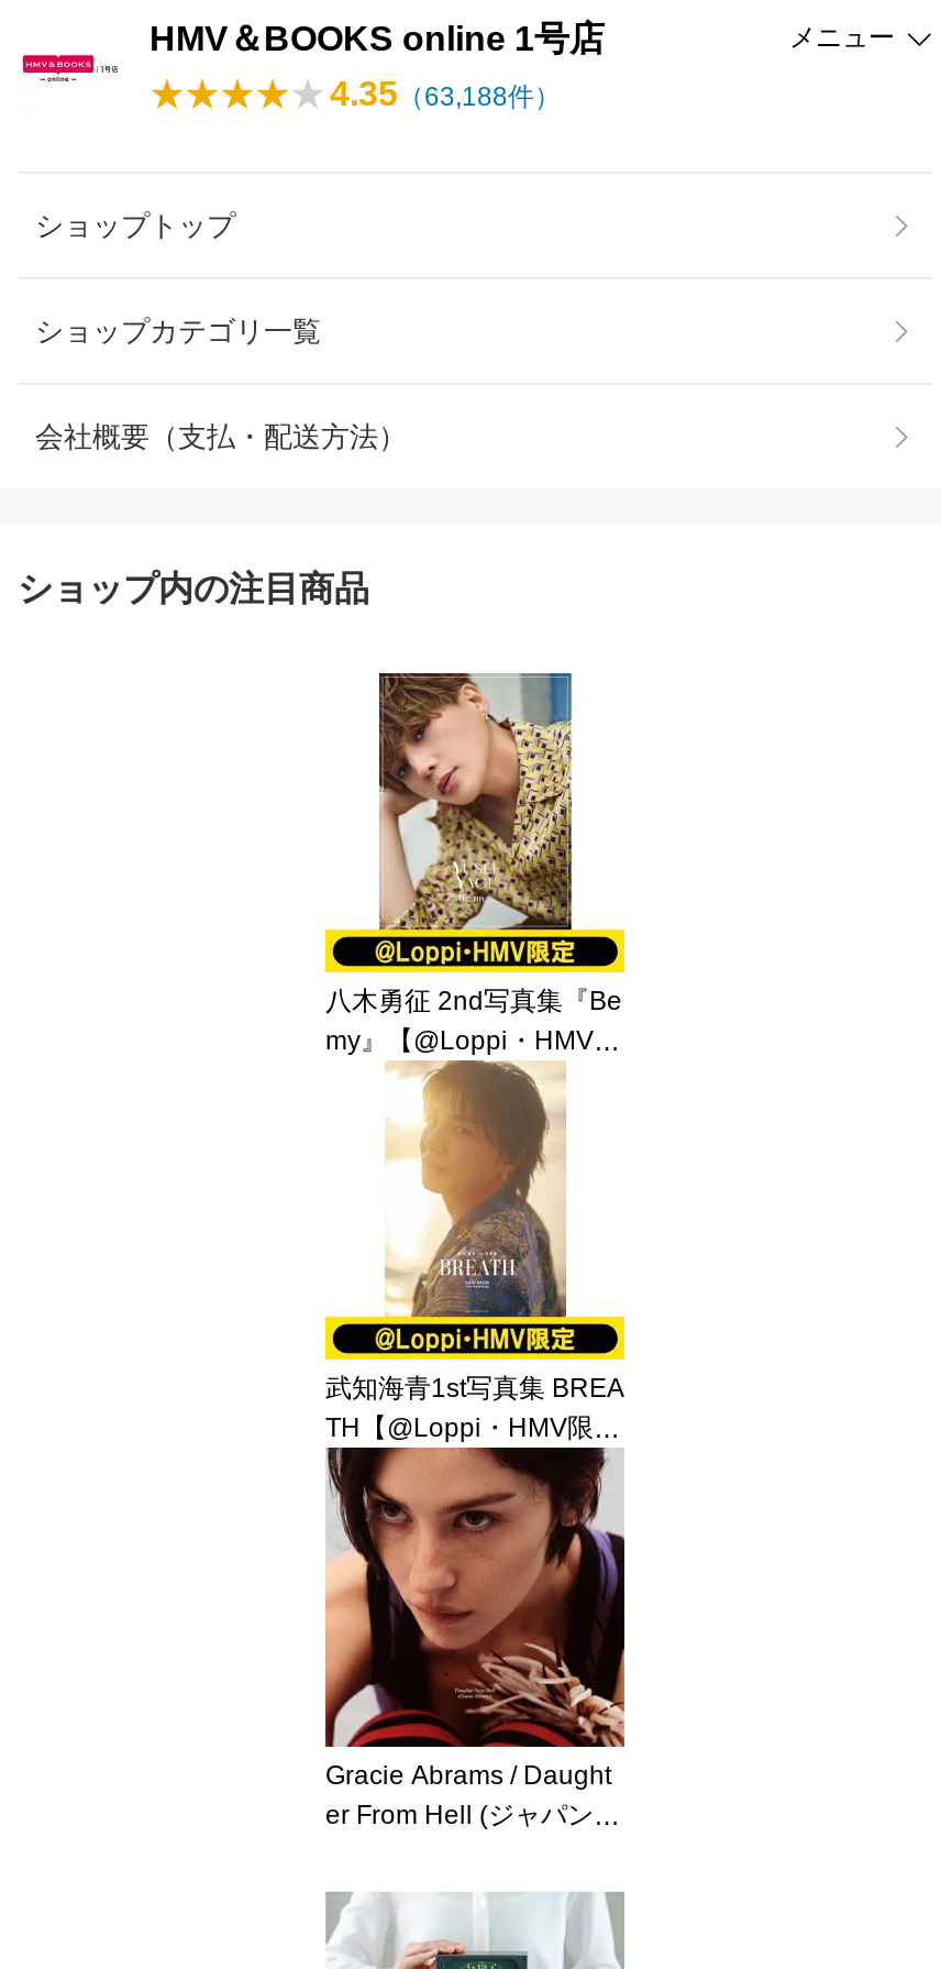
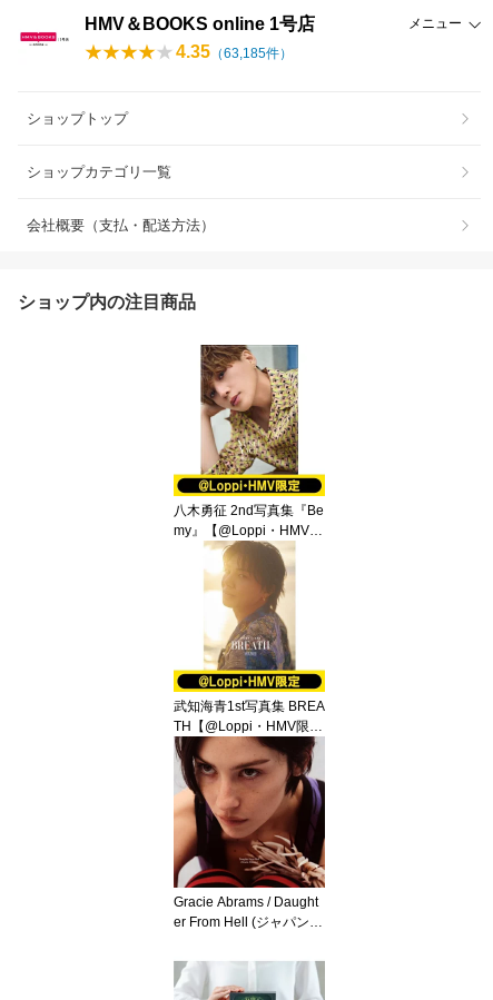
- 4.35（63,188件）
+ 4.35（63,185件）
